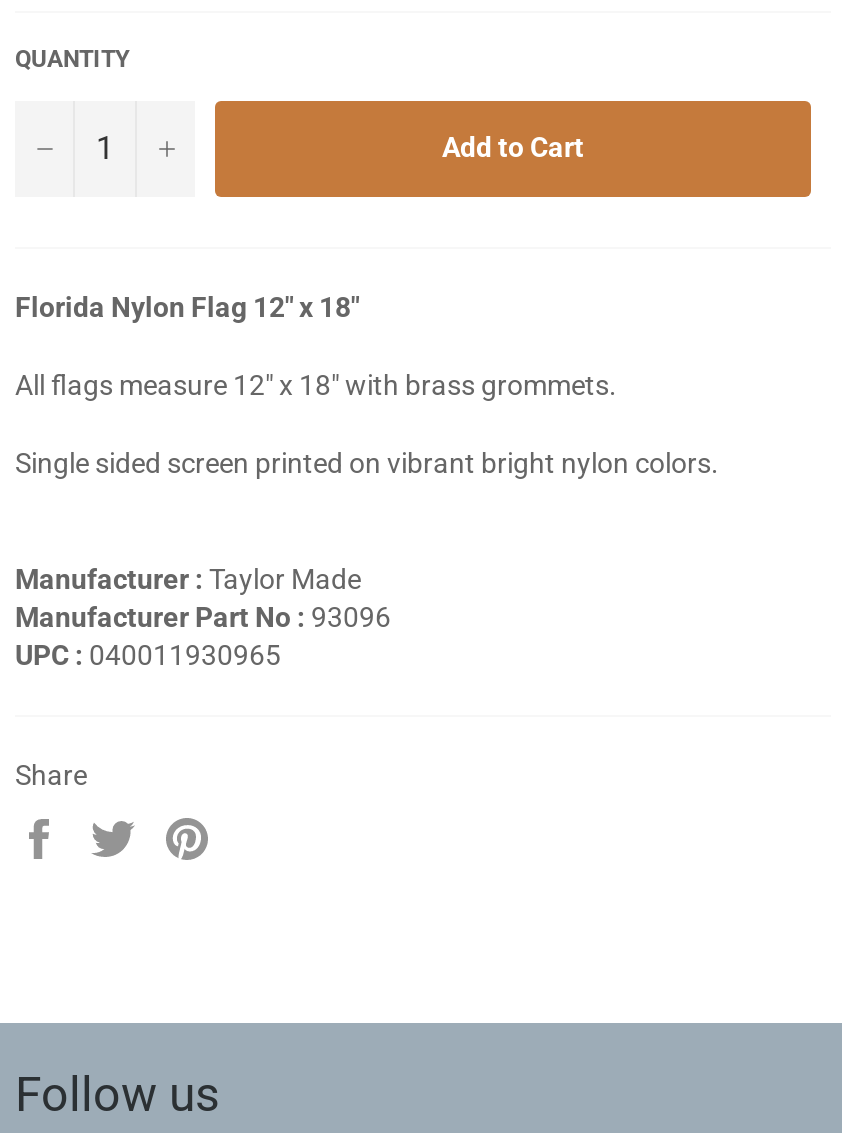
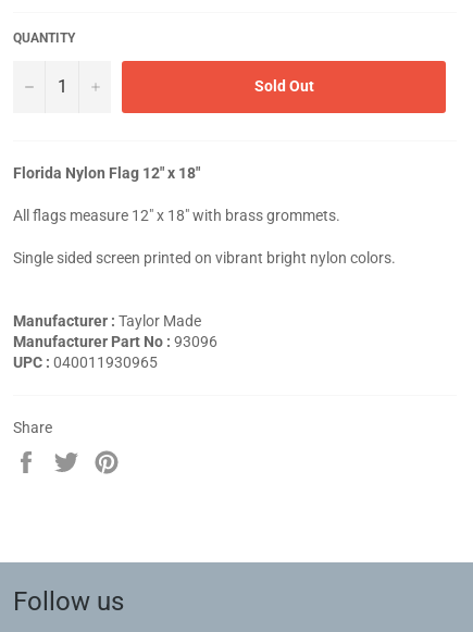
- Add to Cart
+ Sold Out
